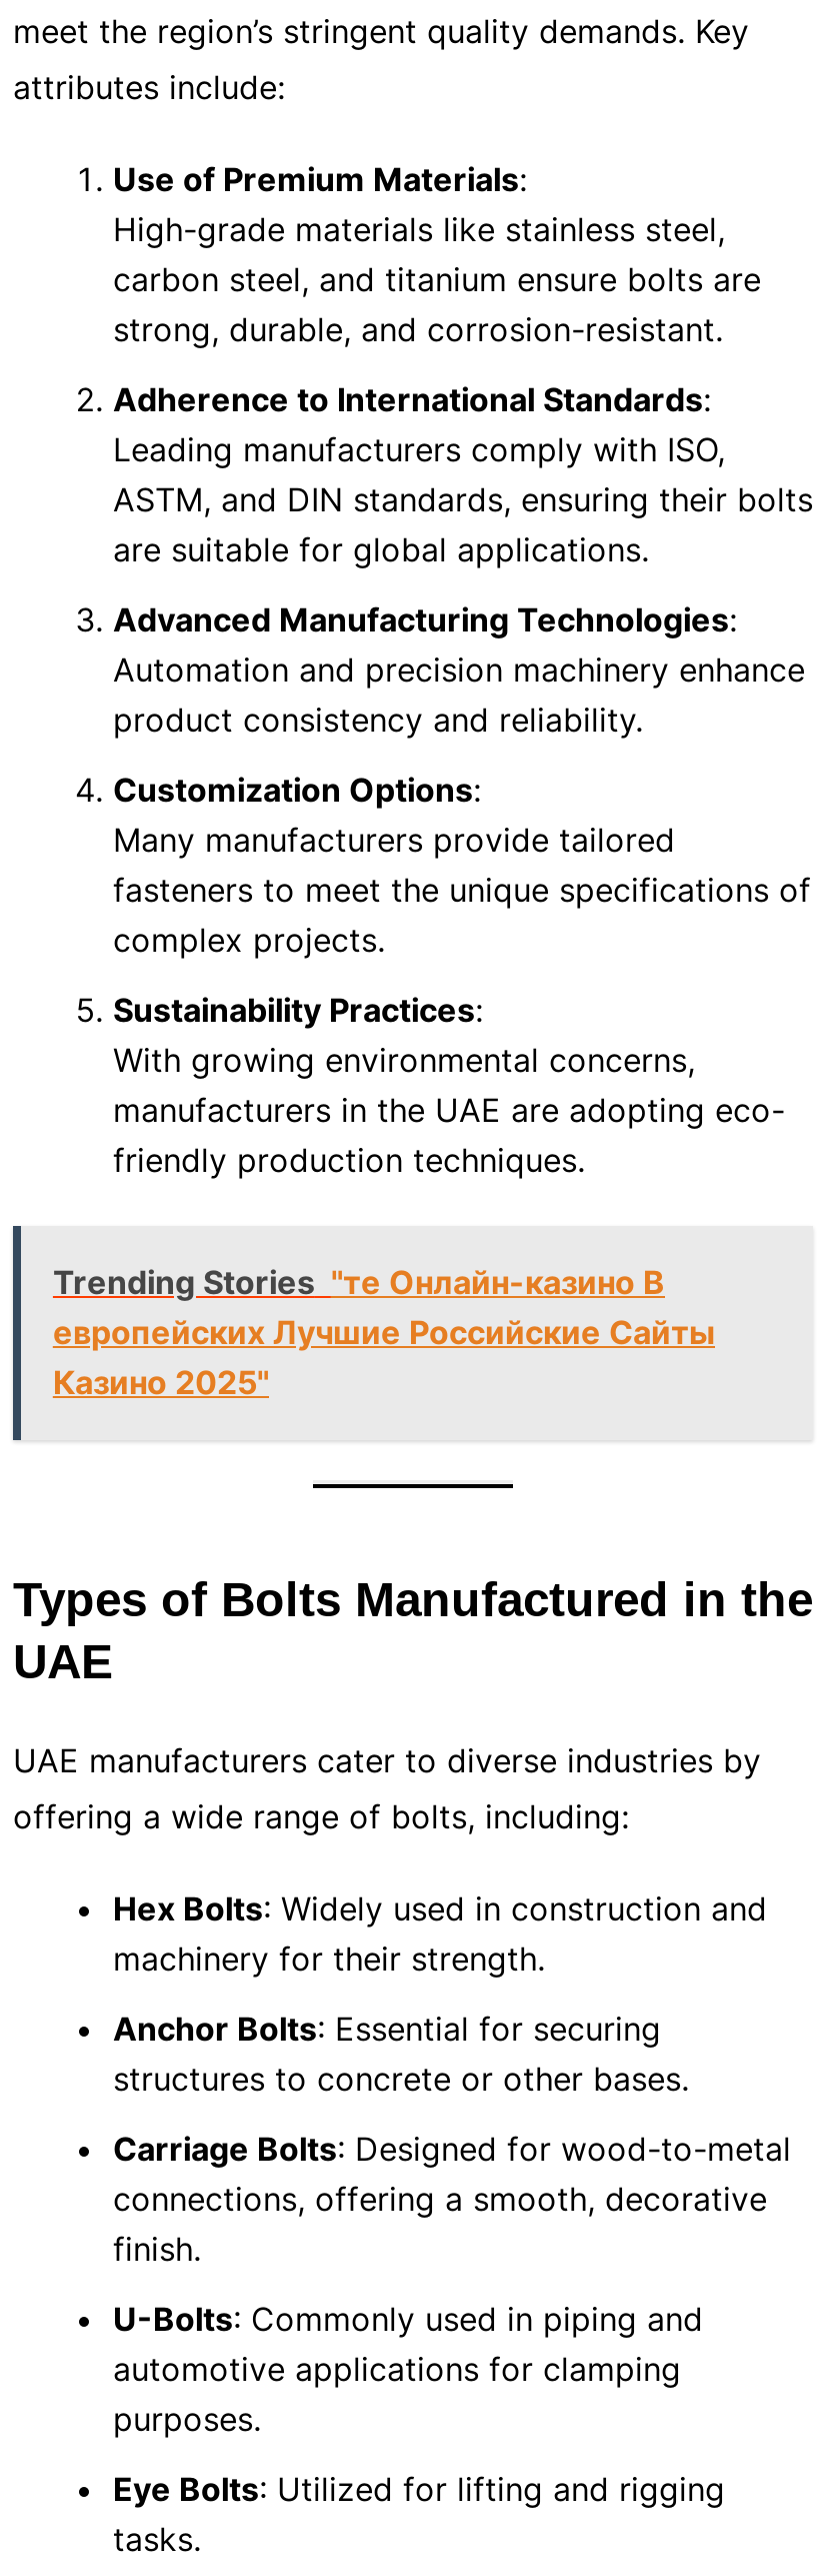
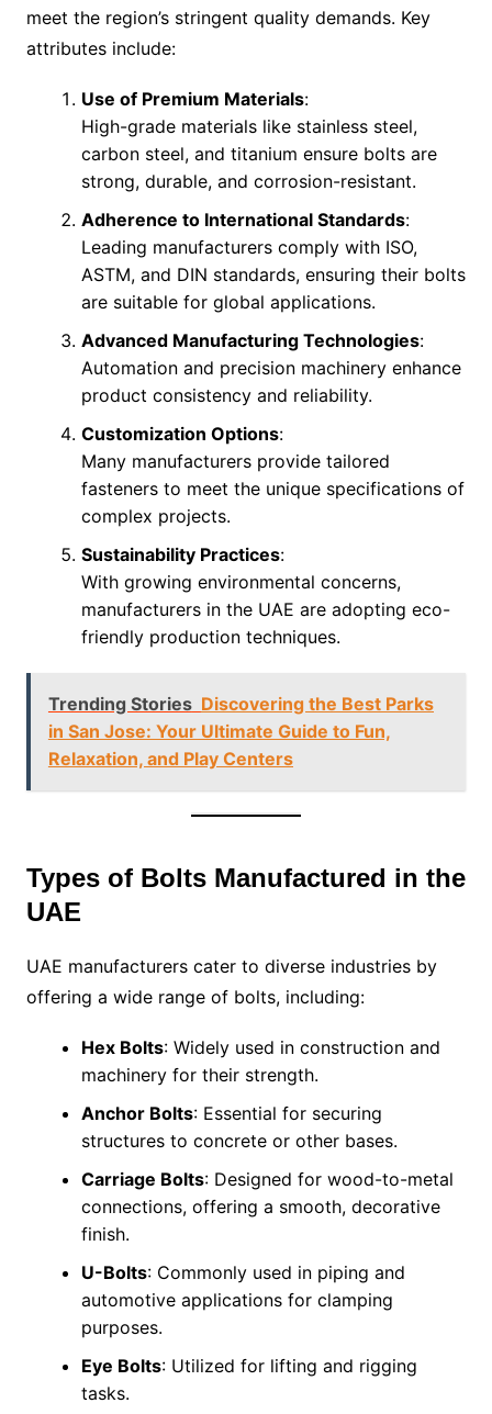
- Trending Stories "те Онлайн-казино В
- европейских Лучшие Российские Сайты
- Казино 2025"
+ Trending Stories Discovering the Best Parks
+ in San Jose: Your Ultimate Guide to Fun,
+ Relaxation, and Play Centers
